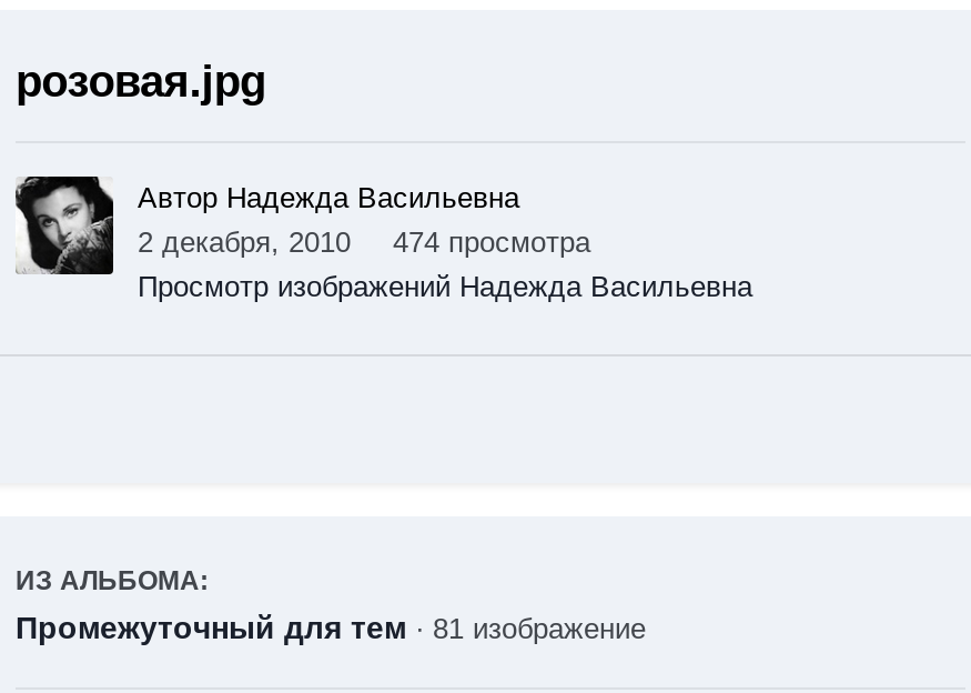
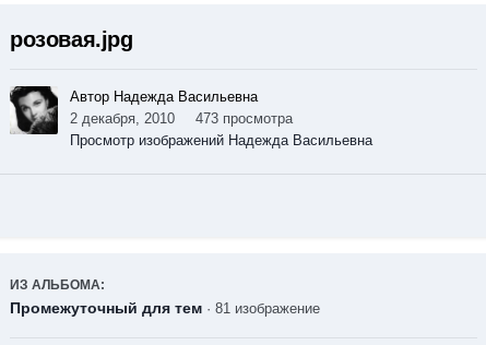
- 2 декабря, 2010 474 просмотра
+ 2 декабря, 2010 473 просмотра
